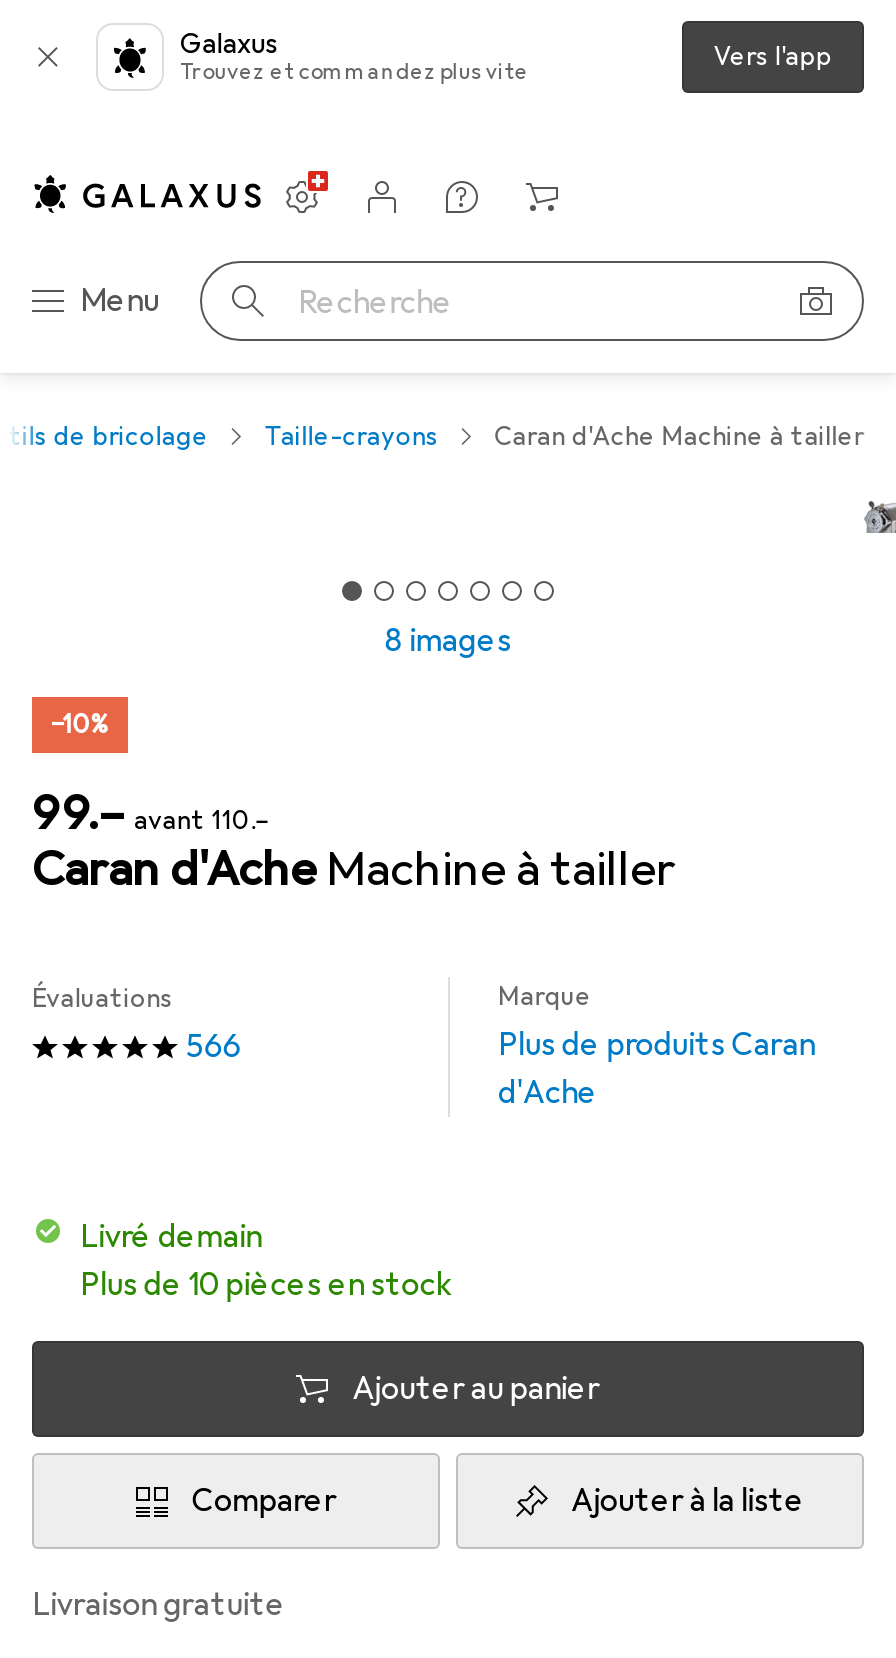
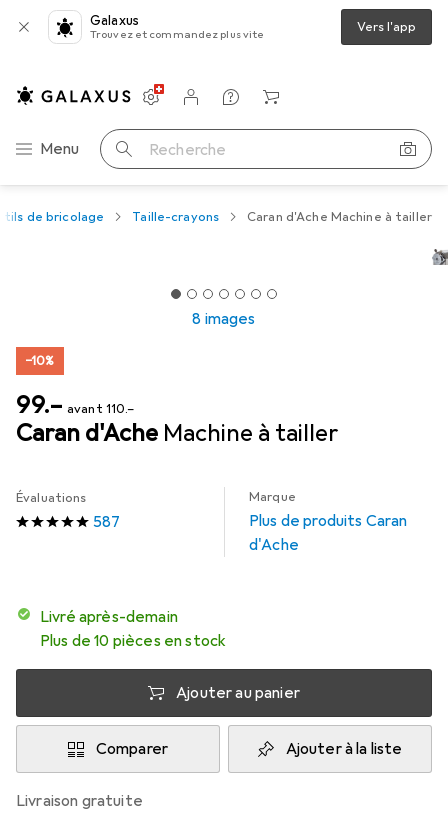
- 566
+ 587

- Livré demain
+ Livré après-demain
